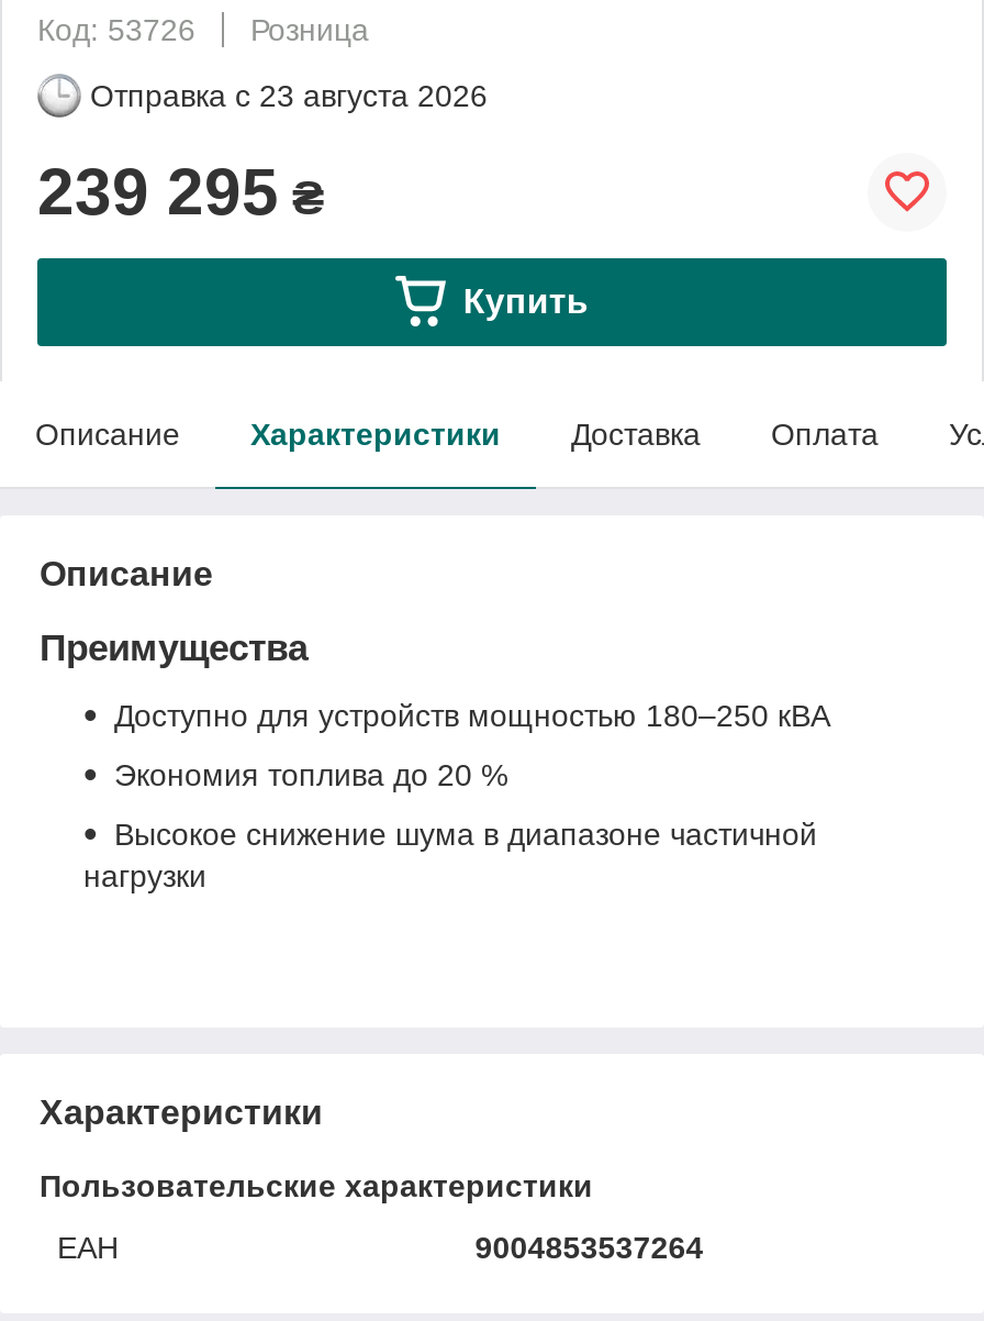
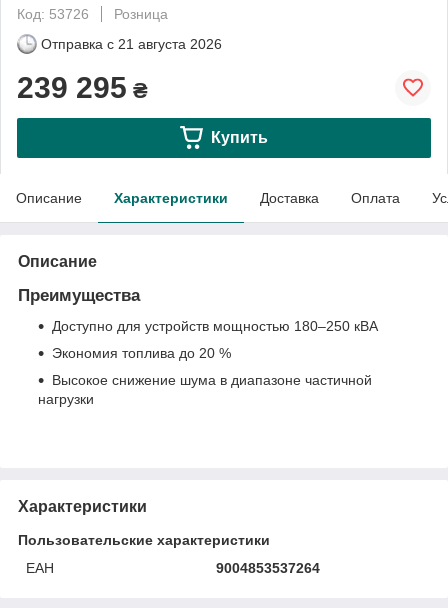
- Отправка с 23 августа 2026
+ Отправка с 21 августа 2026
